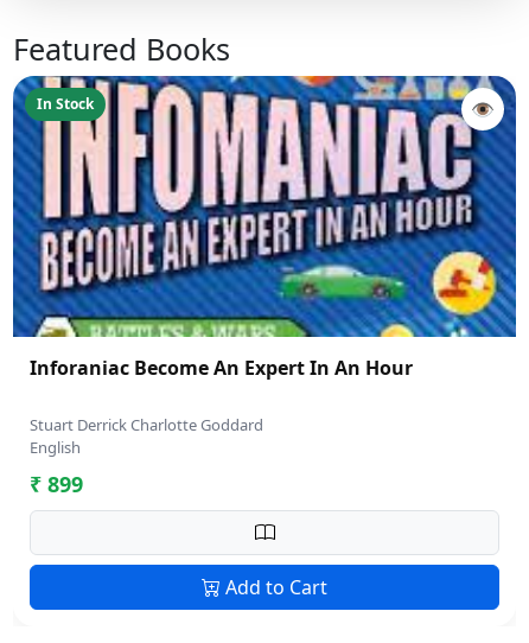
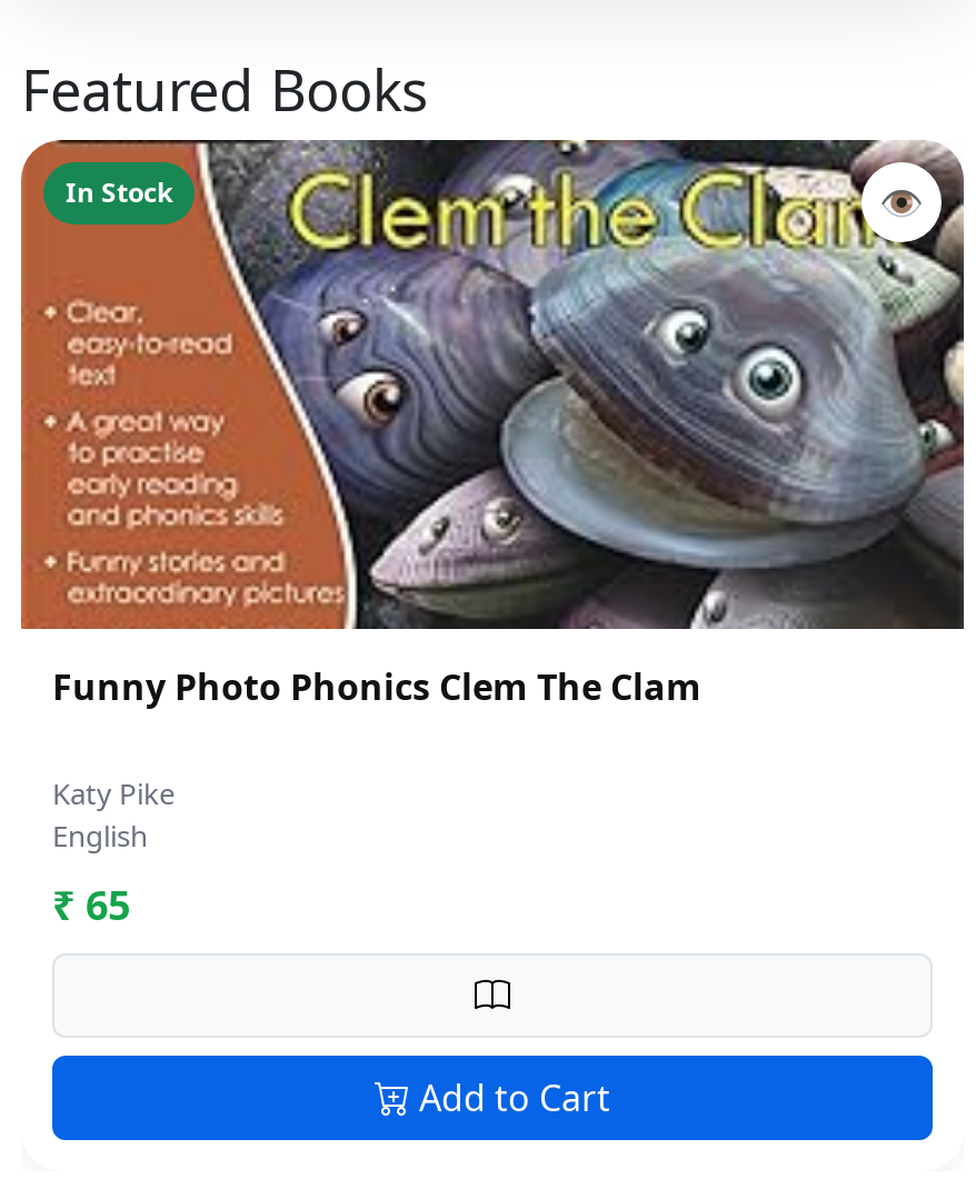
- [image]
- Inforaniac Become An Expert In An Hour
+ [image]
+ Funny Photo Phonics Clem The Clam

- Stuart Derrick Charlotte Goddard
+ Katy Pike

- ₹ 899
+ ₹ 65
